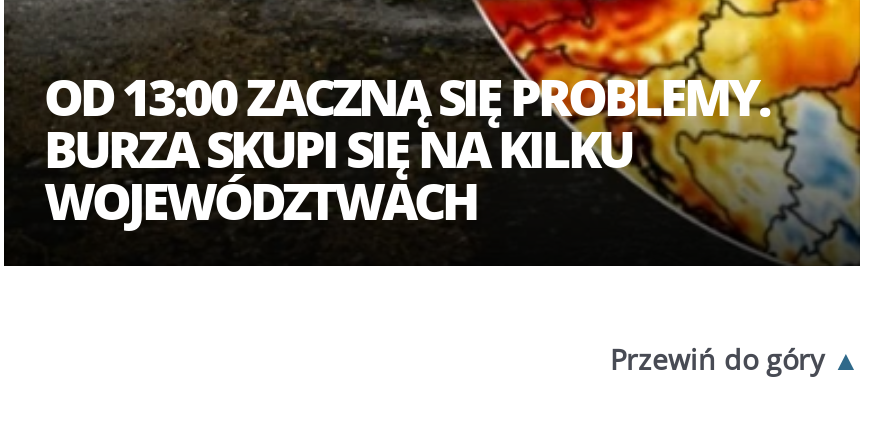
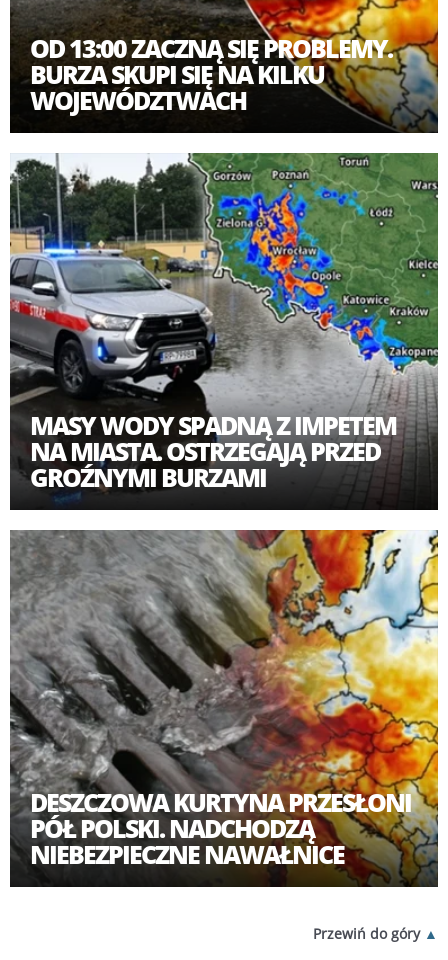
+ [image]
+ MASY WODY SPADNĄ Z IMPETEM
+ NA MIASTA. OSTRZEGAJĄ PRZED
+ GROŹNYMI BURZAMI

+ [image]
+ DESZCZOWA KURTYNA PRZESŁONI
+ PÓŁ POLSKI. NADCHODZĄ
+ NIEBEZPIECZNE NAWAŁNICE
